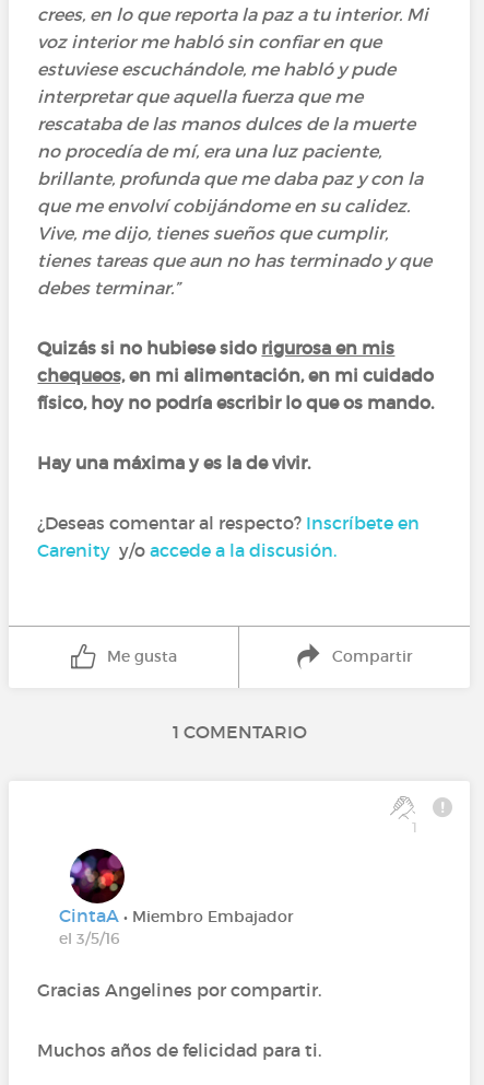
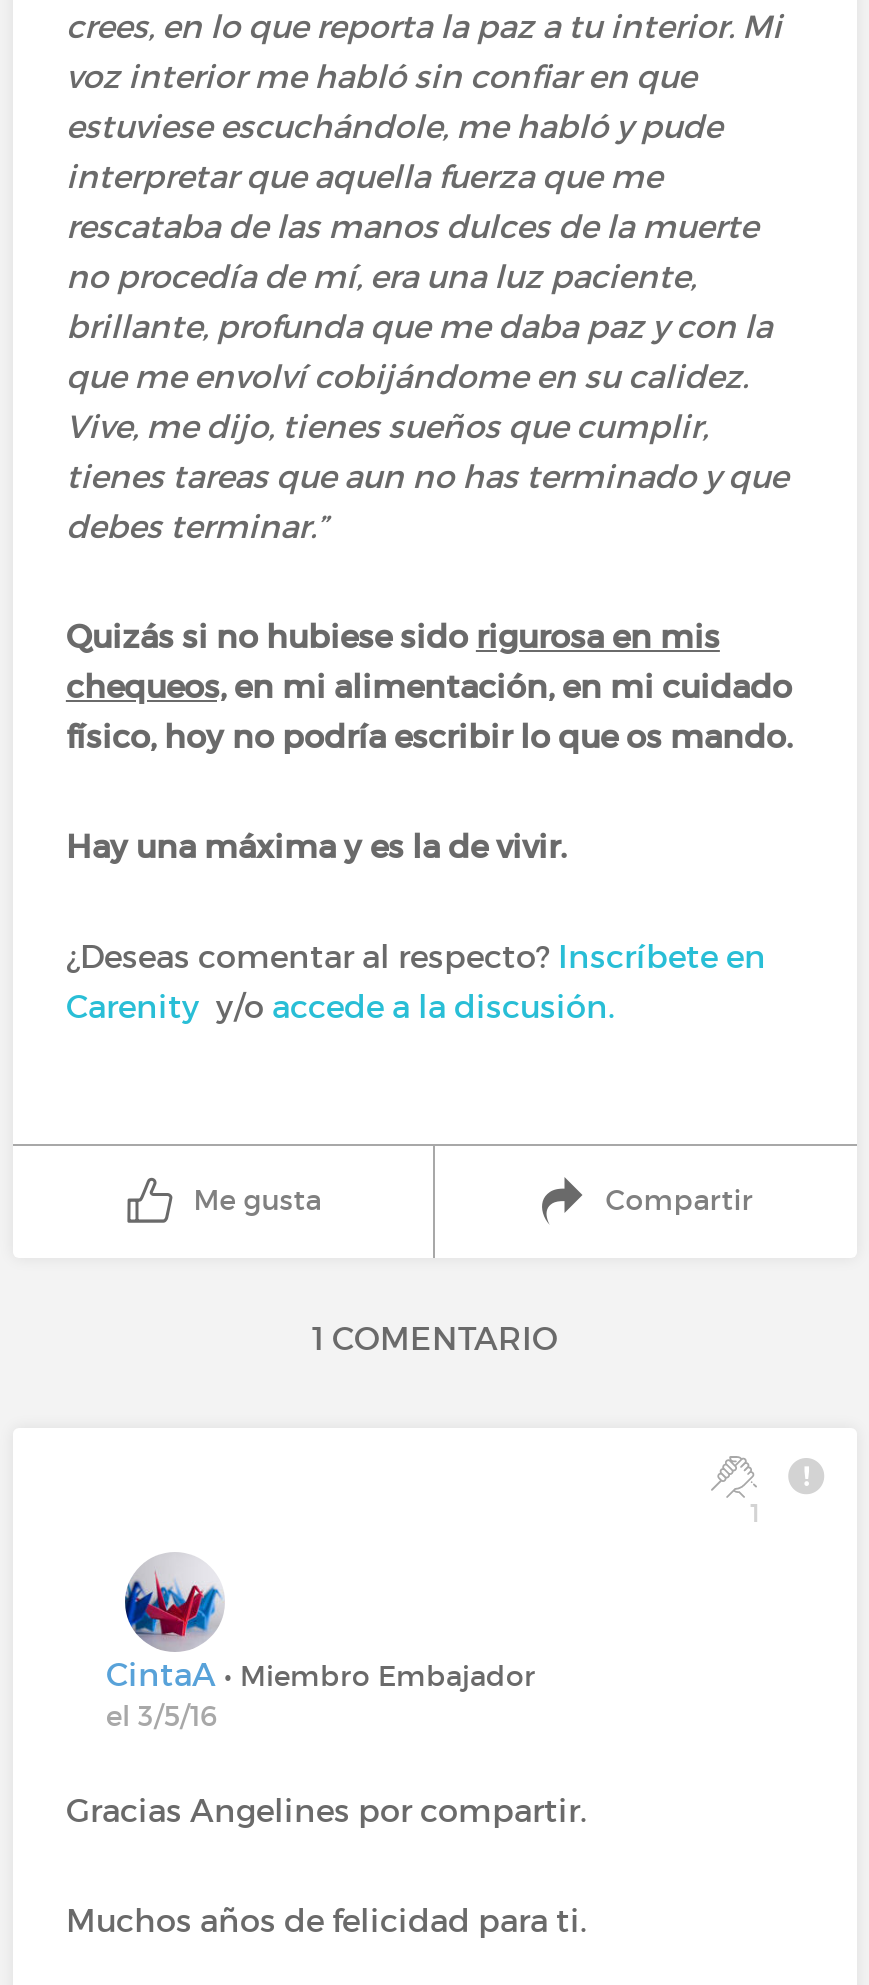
- [image]
+ [image]
